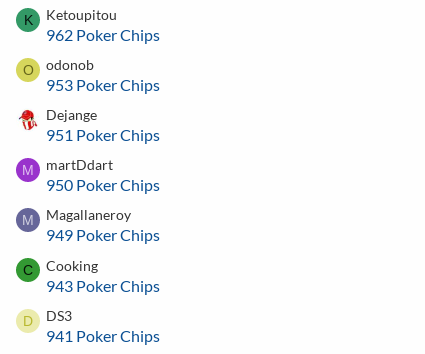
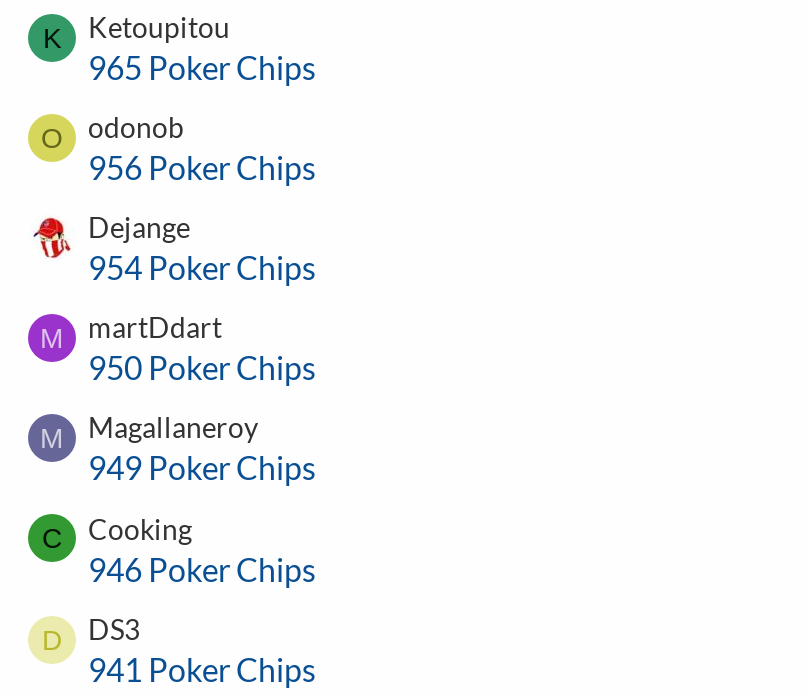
- 962 Poker Chips
+ 965 Poker Chips

- 953 Poker Chips
+ 956 Poker Chips

- 951 Poker Chips
+ 954 Poker Chips

- 943 Poker Chips
+ 946 Poker Chips
